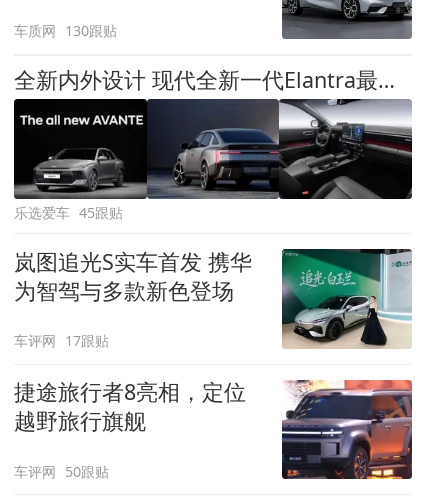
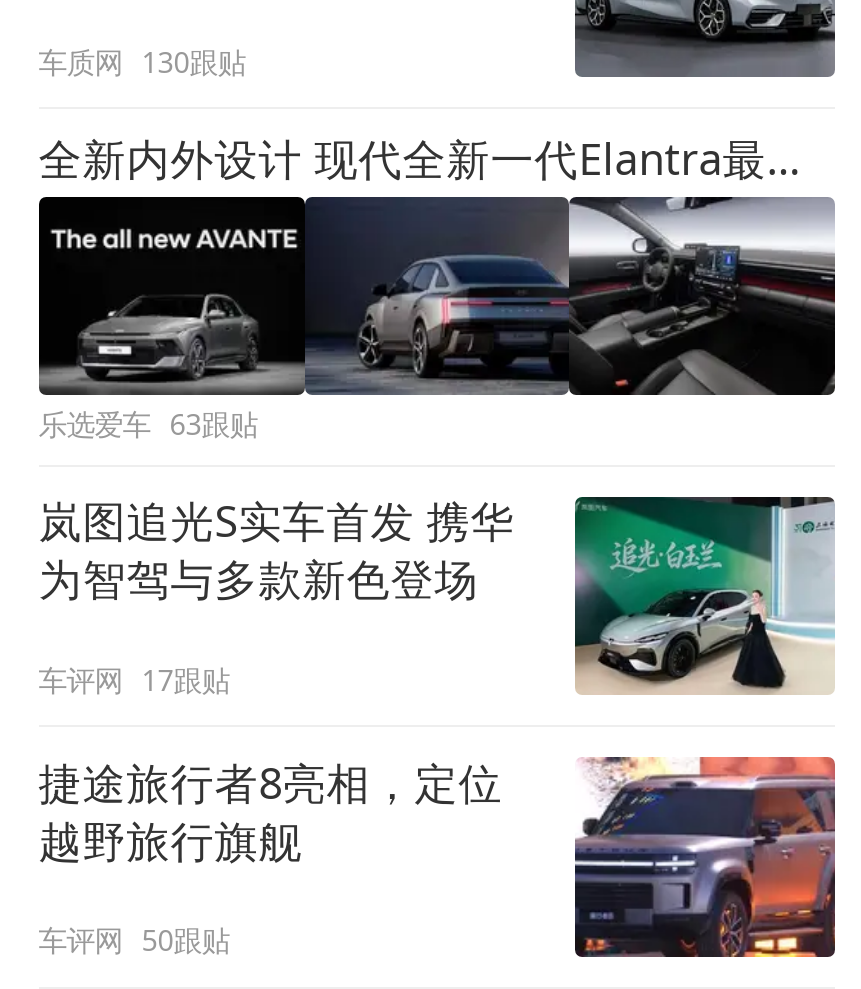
- 乐选爱车 45跟贴
+ 乐选爱车 63跟贴
